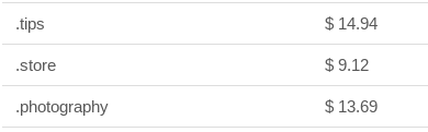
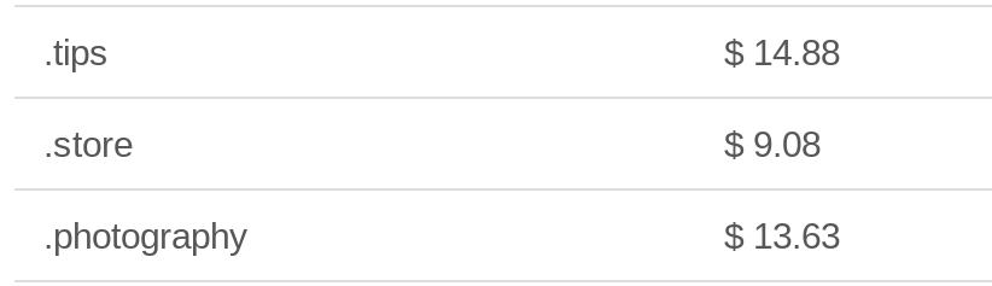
- $ 14.94
+ $ 14.88

- $ 9.12
+ $ 9.08

- $ 13.69
+ $ 13.63
